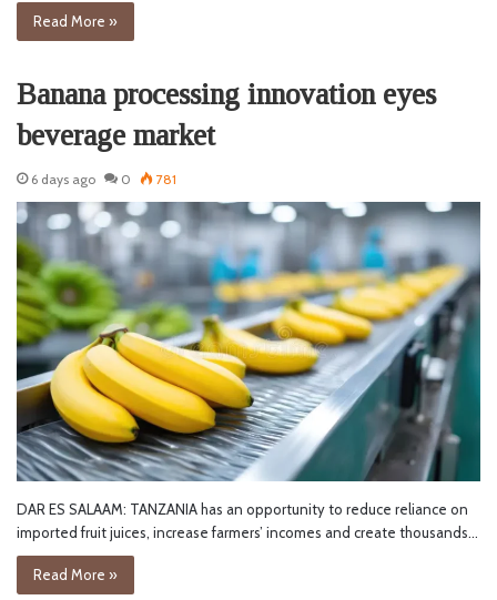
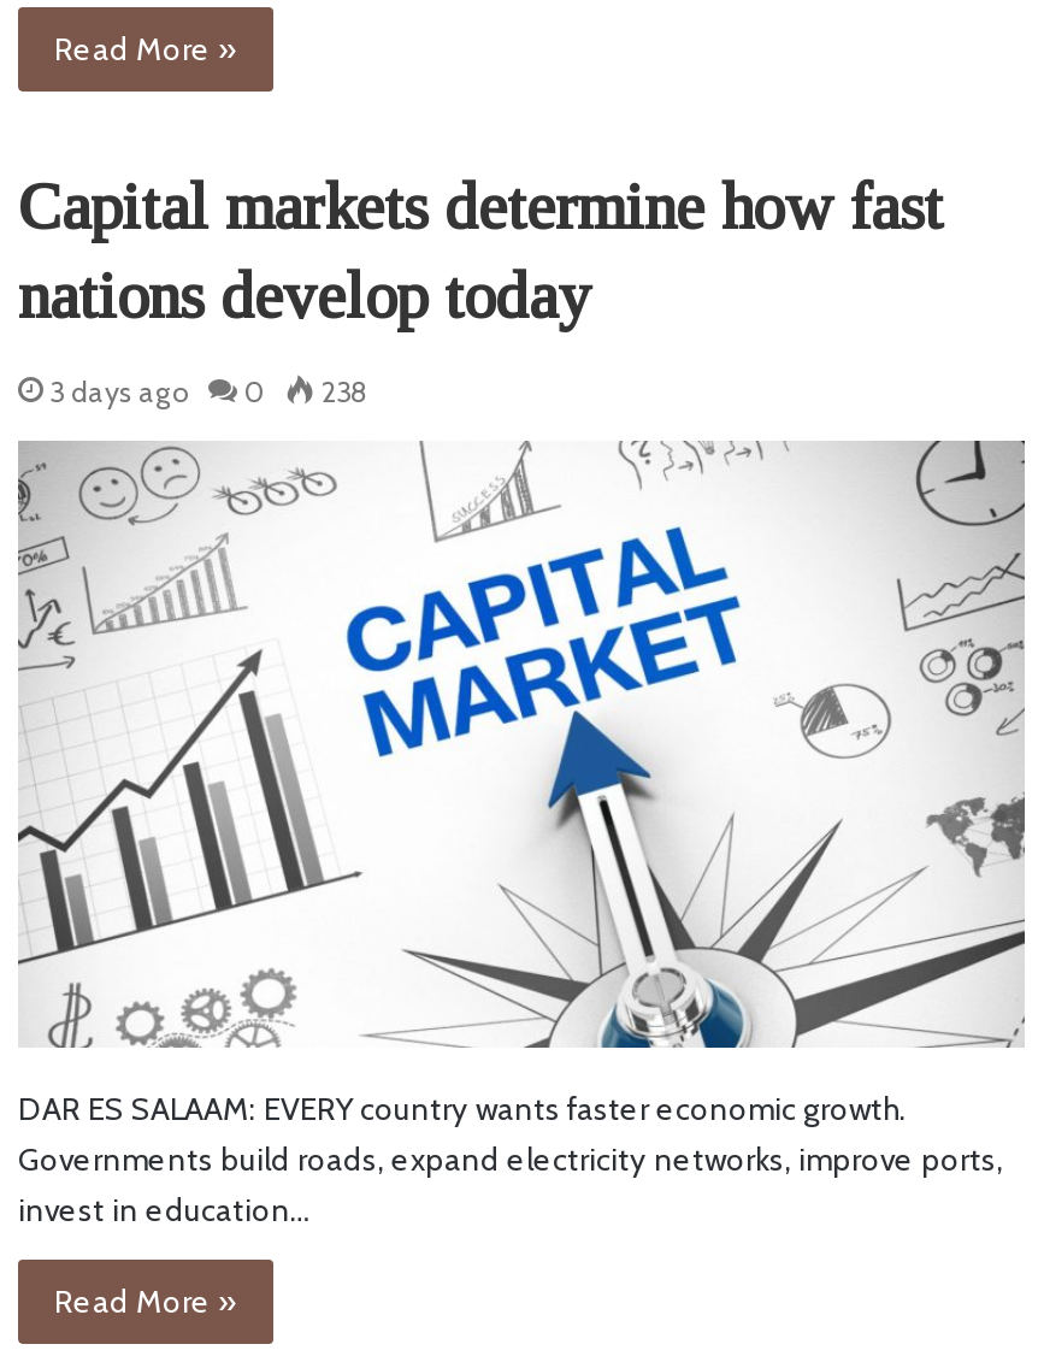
- Banana processing innovation eyes
- beverage market
+ Capital markets determine how fast
+ nations develop today

- 6 days ago
+ 3 days ago

- 781
+ 238

- [image]
- DAR ES SALAAM: TANZANIA has an opportunity to reduce reliance on
- imported fruit juices, increase farmers’ incomes and create thousands…
+ [image]
+ DAR ES SALAAM: EVERY country wants faster economic growth.
+ Governments build roads, expand electricity networks, improve ports,
+ invest in education…
